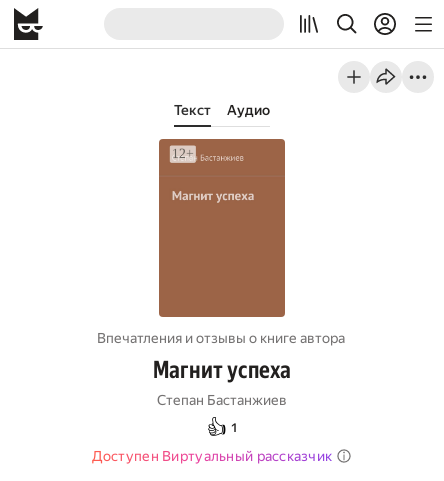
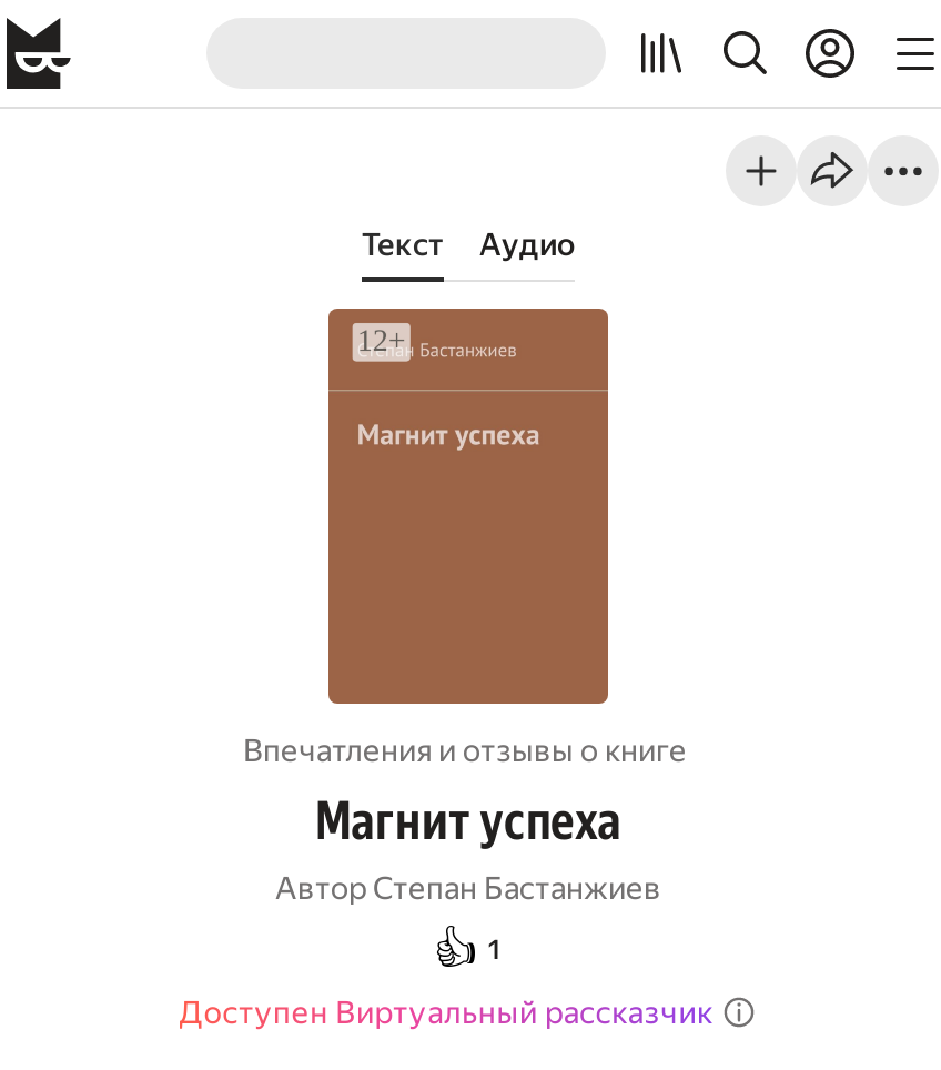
- Впечатления и отзывы о книге автора
+ Впечатления и отзывы о книге

- Степан Бастанжиев
+ Автор Степан Бастанжиев
